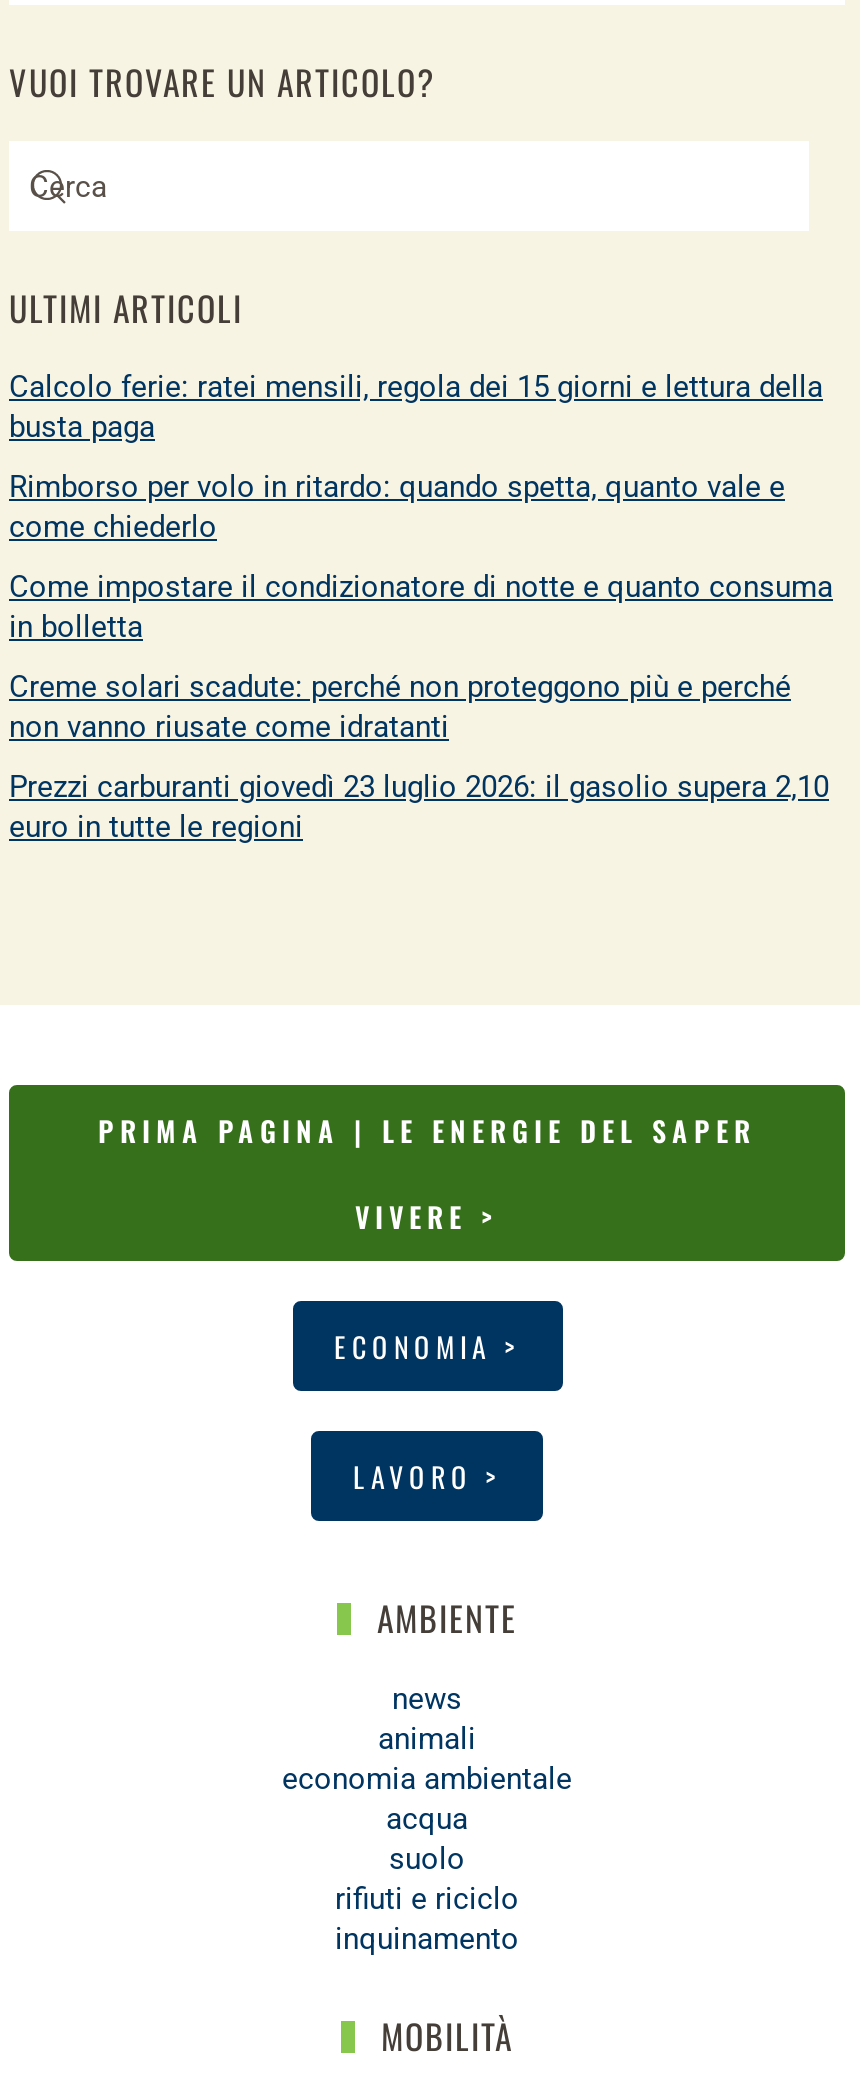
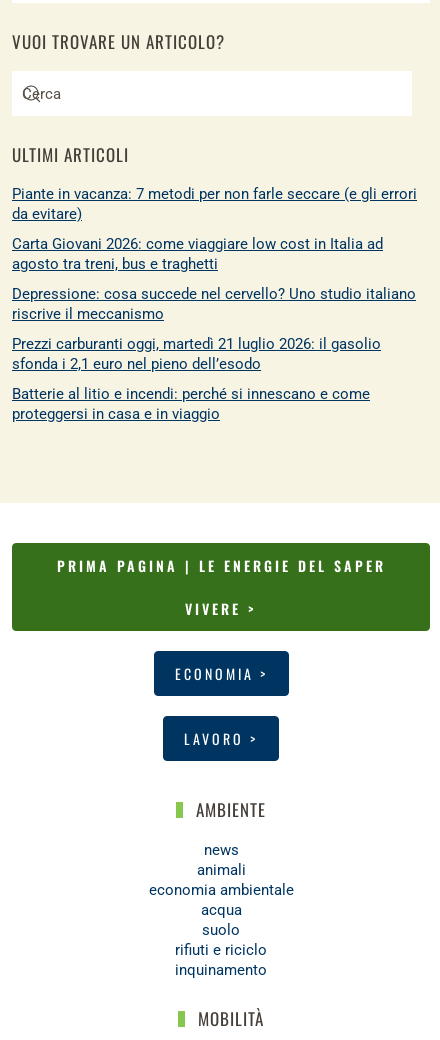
- Calcolo ferie: ratei mensili, regola dei 15 giorni e lettura della
- busta paga
+ Piante in vacanza: 7 metodi per non farle seccare (e gli errori
+ da evitare)

- Rimborso per volo in ritardo: quando spetta, quanto vale e
- come chiederlo
+ Carta Giovani 2026: come viaggiare low cost in Italia ad
+ agosto tra treni, bus e traghetti

- Come impostare il condizionatore di notte e quanto consuma
- in bolletta
+ Depressione: cosa succede nel cervello? Uno studio italiano
+ riscrive il meccanismo

- Creme solari scadute: perché non proteggono più e perché
- non vanno riusate come idratanti
+ Prezzi carburanti oggi, martedì 21 luglio 2026: il gasolio
+ sfonda i 2,1 euro nel pieno dell’esodo

- Prezzi carburanti giovedì 23 luglio 2026: il gasolio supera 2,10
- euro in tutte le regioni
+ Batterie al litio e incendi: perché si innescano e come
+ proteggersi in casa e in viaggio
